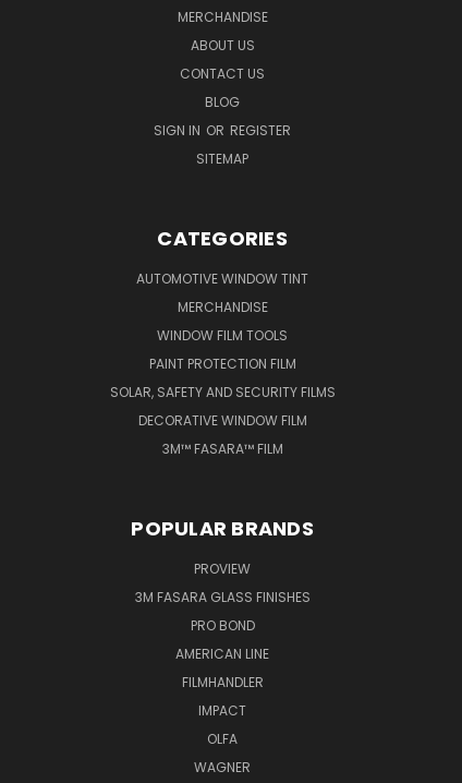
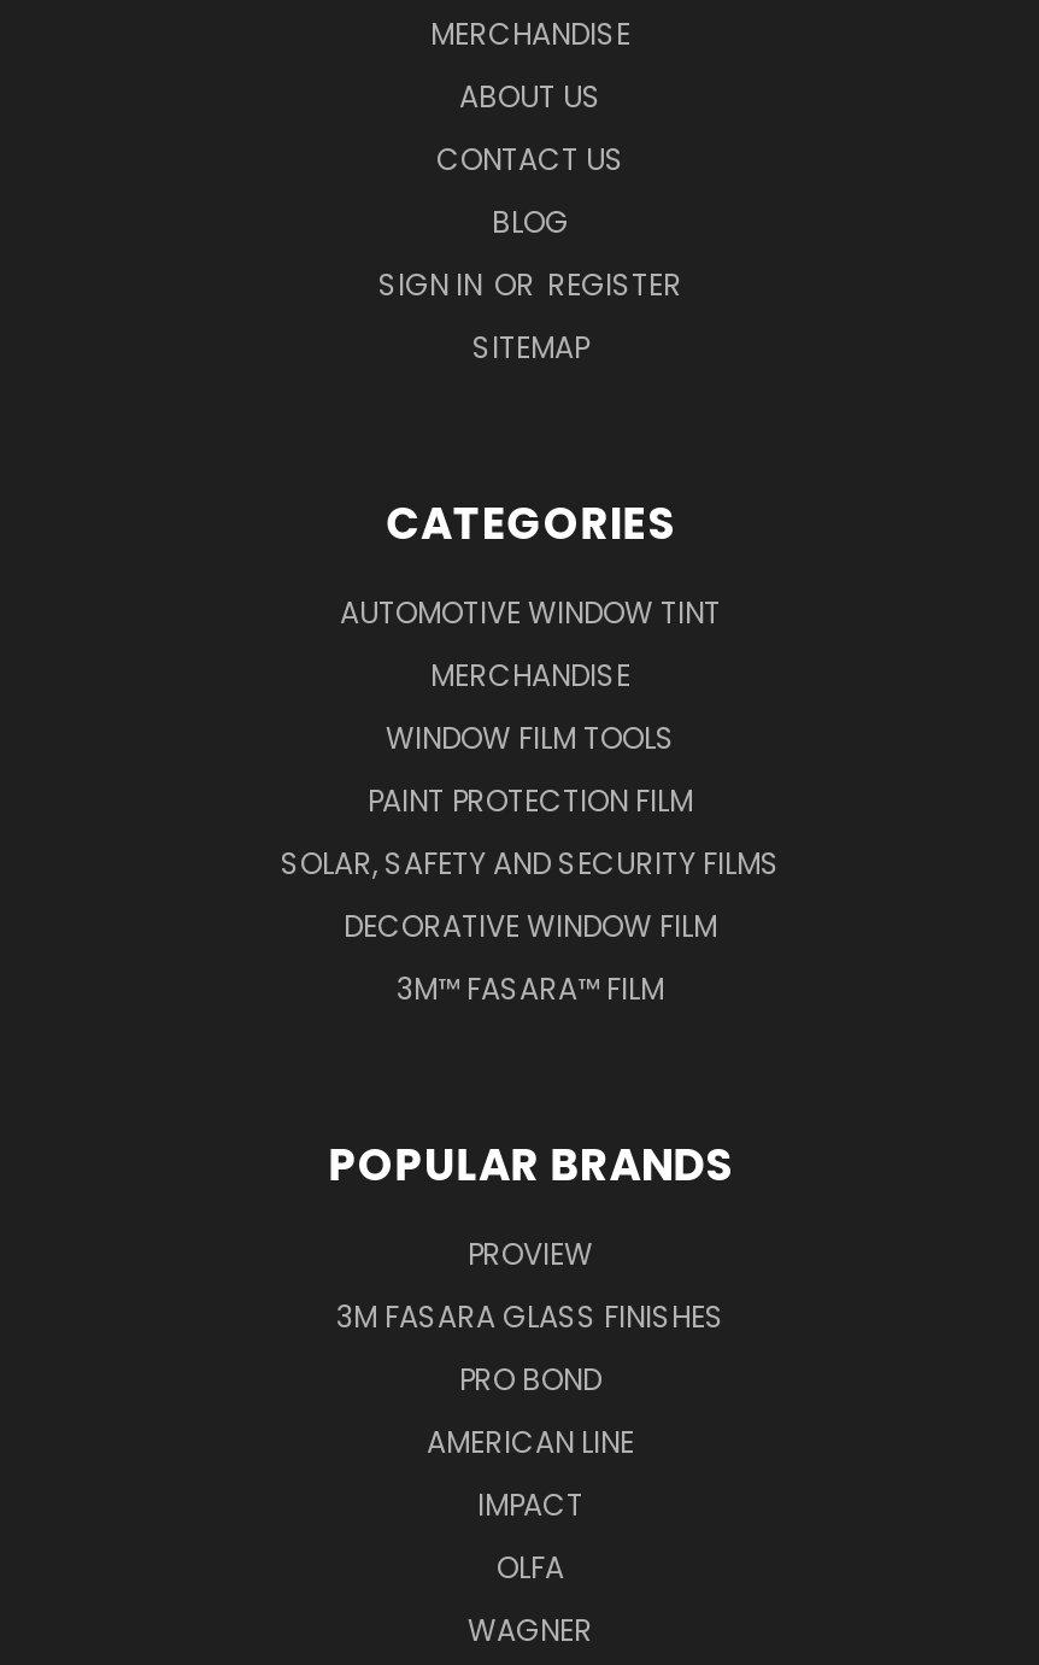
- FILMHANDLER
